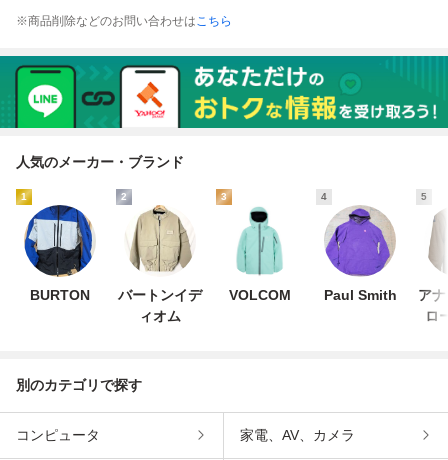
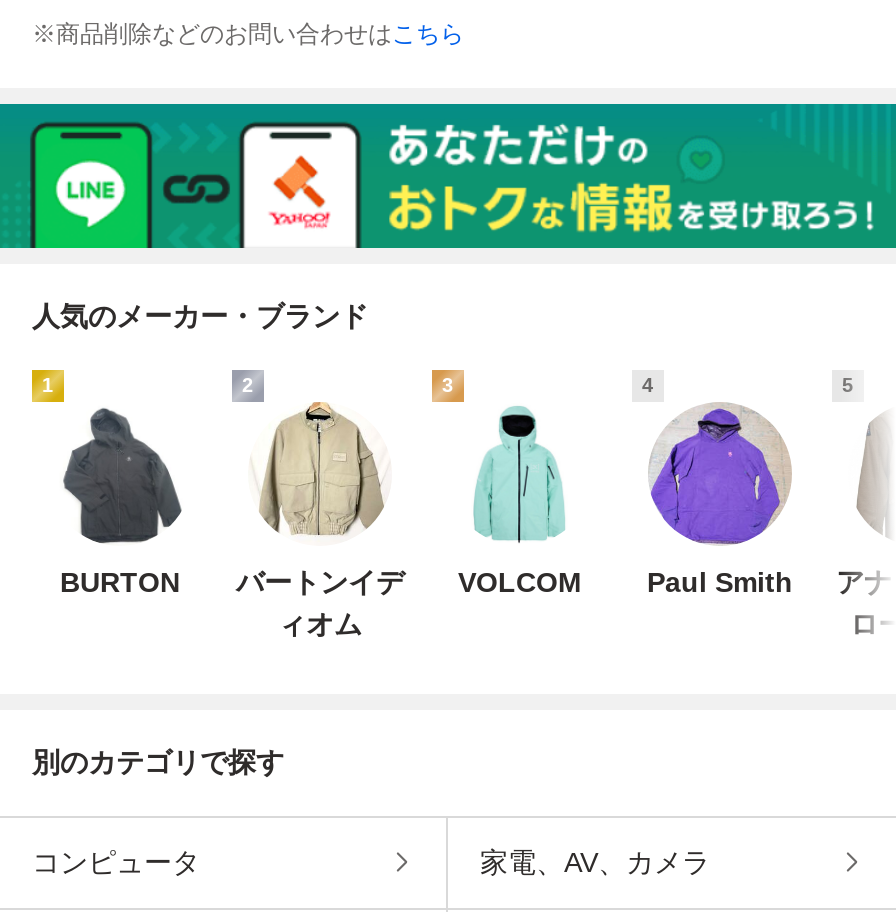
- [image]
+ [image]
